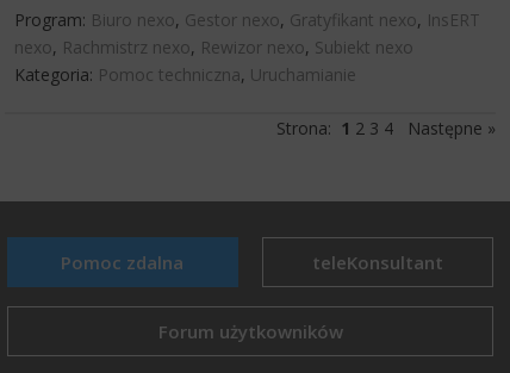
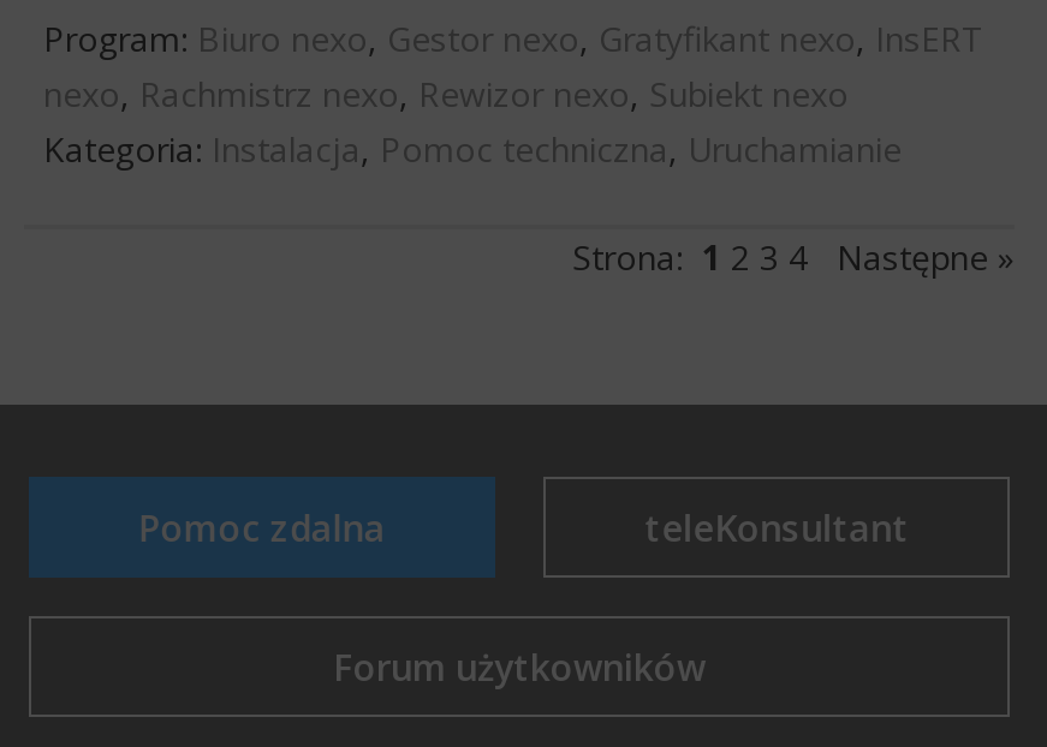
- Kategoria: Pomoc techniczna, Uruchamianie
+ Kategoria: Instalacja, Pomoc techniczna, Uruchamianie
